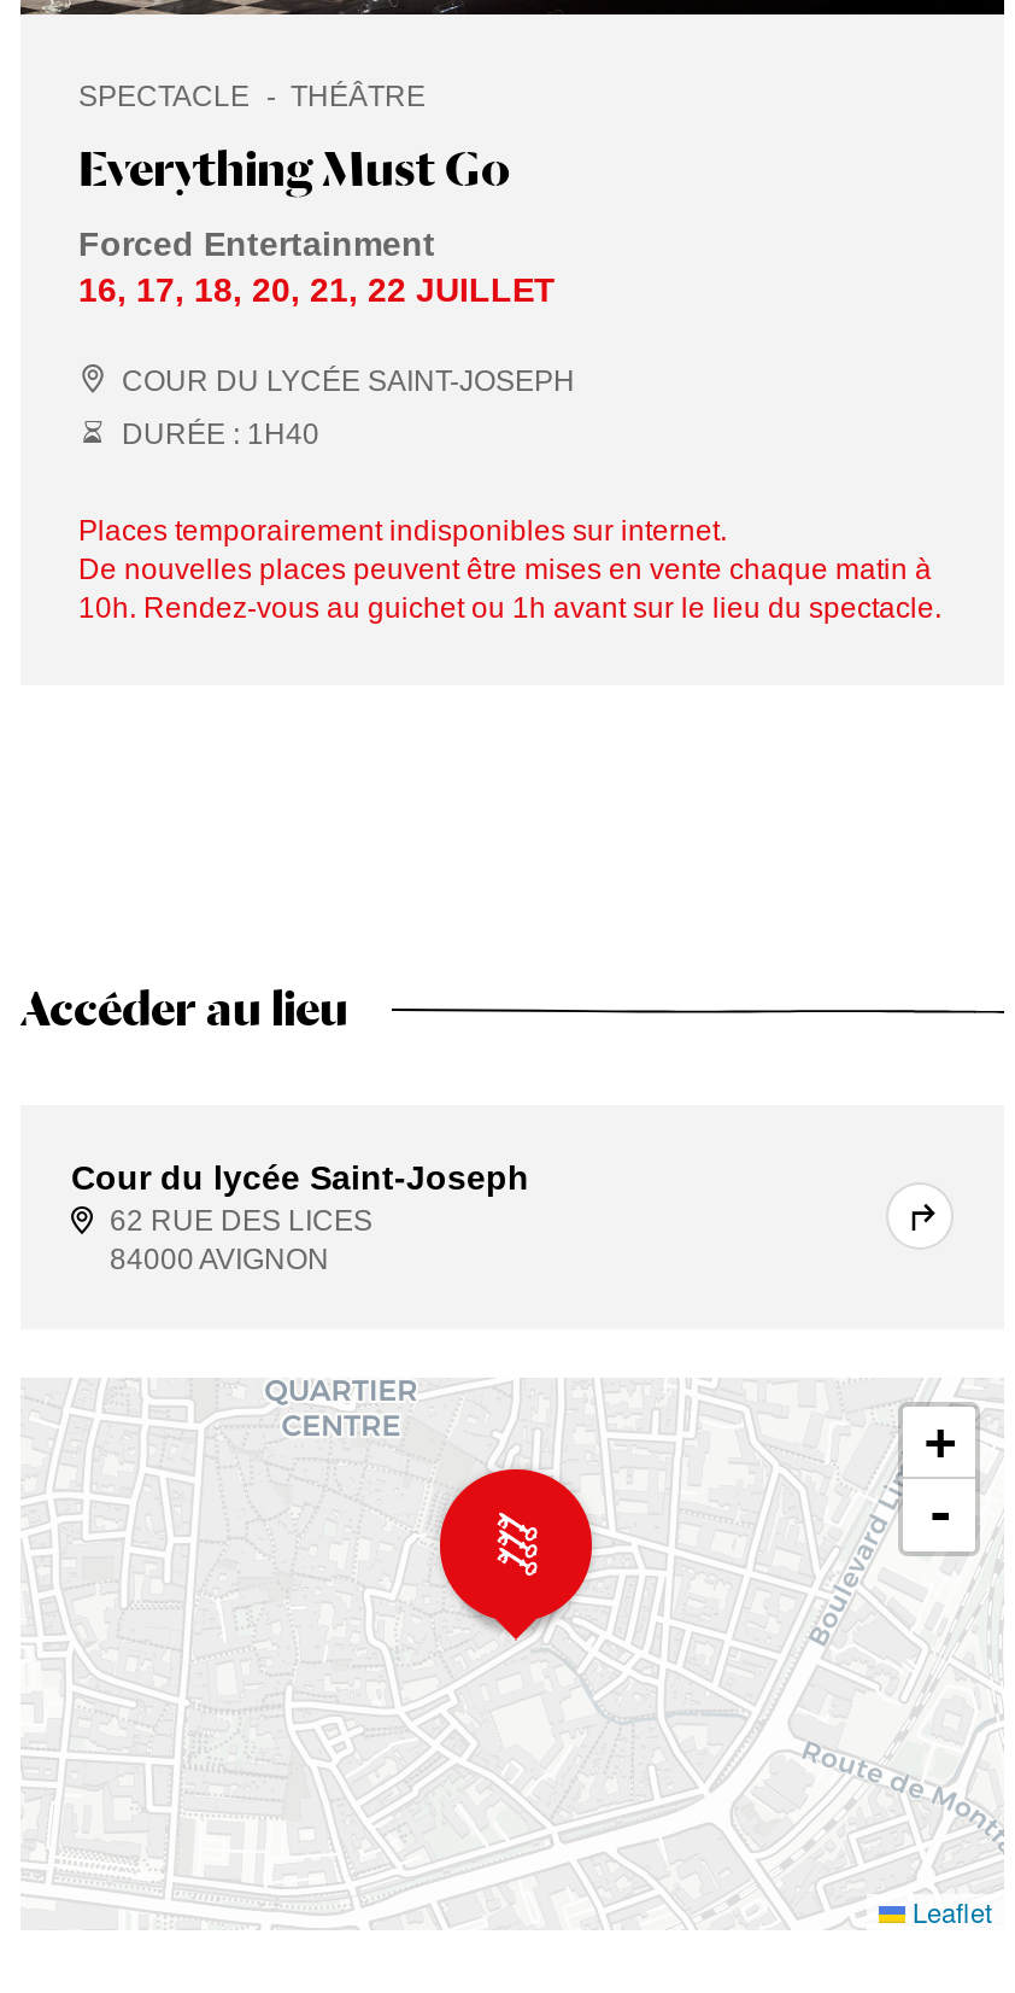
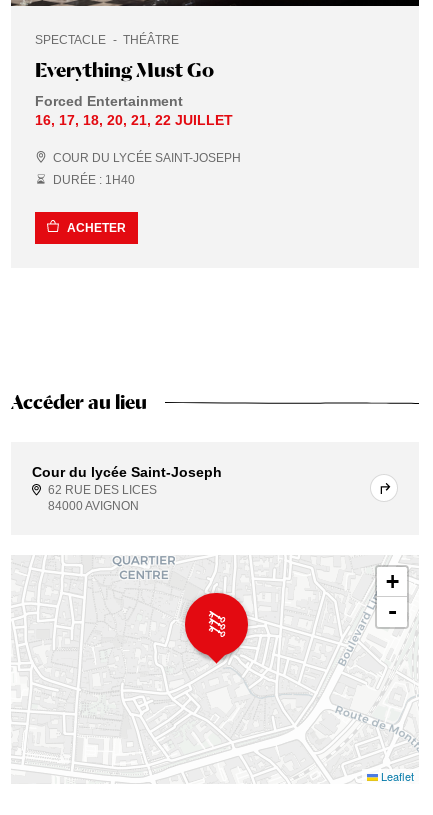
- Places temporairement indisponibles sur internet.
- De nouvelles places peuvent être mises en vente chaque matin à
- 10h. Rendez-vous au guichet ou 1h avant sur le lieu du spectacle.
+ ACHETER
